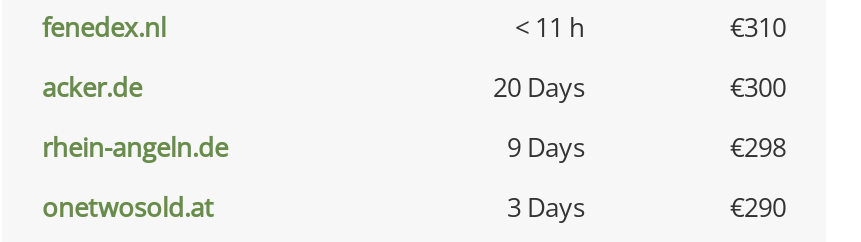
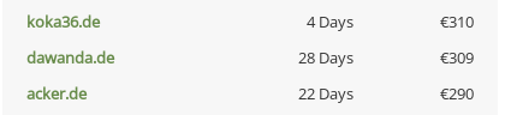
- fenedex.nl
- < 11 h
+ koka36.de
+ 4 Days

+ dawanda.de
+ 28 Days
+ €309

- 20 Days
- €300
- rhein-angeln.de
- 9 Days
- €298
- onetwosold.at
- 3 Days
+ 22 Days

moved down: acker.de
